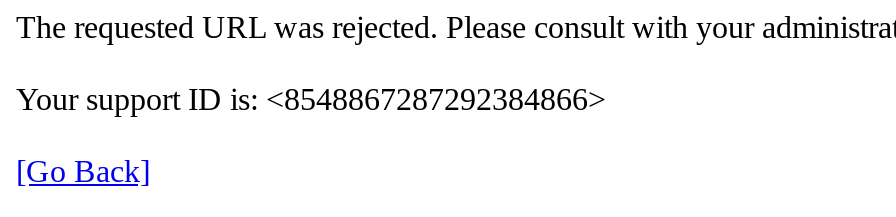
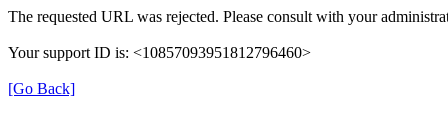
- Your support ID is: <8548867287292384866>
+ Your support ID is: <10857093951812796460>
